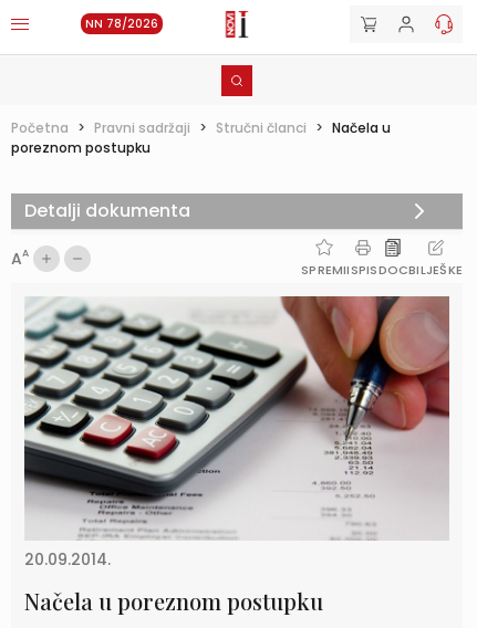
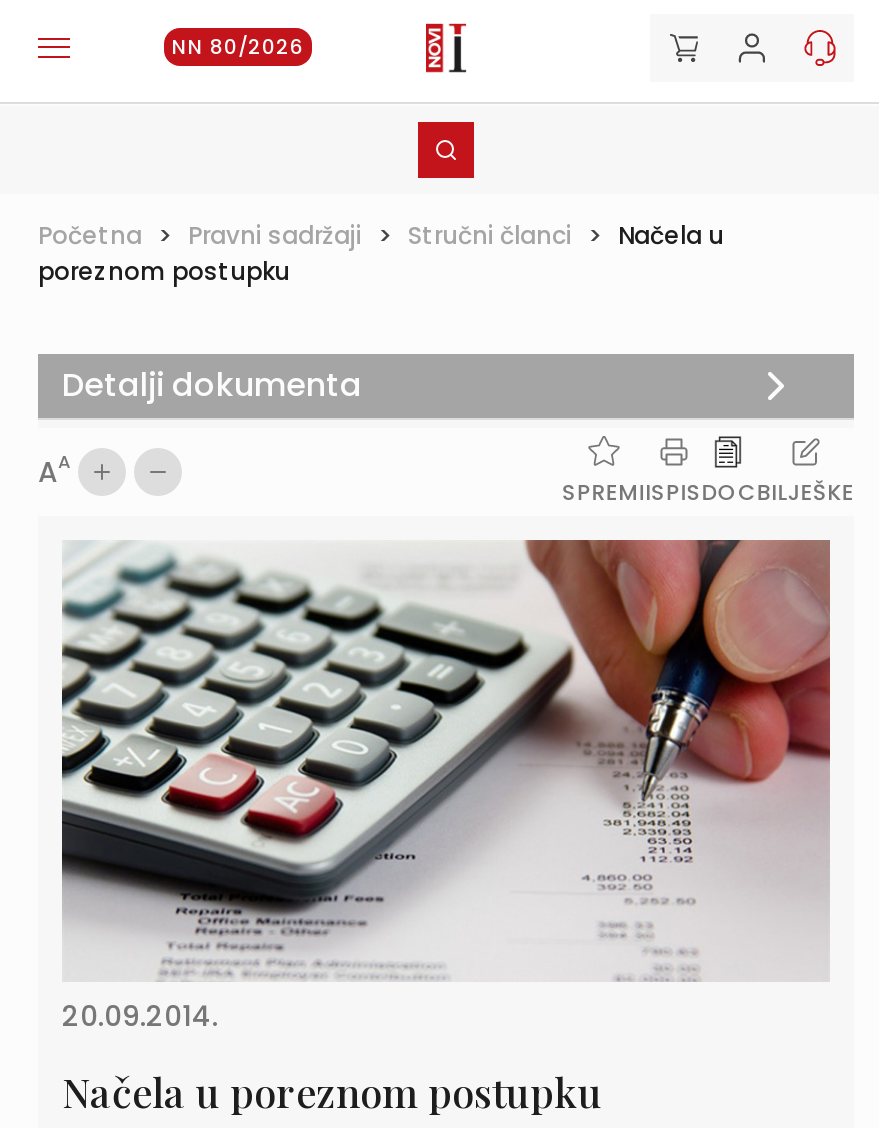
- NN 78/2026
+ NN 80/2026
